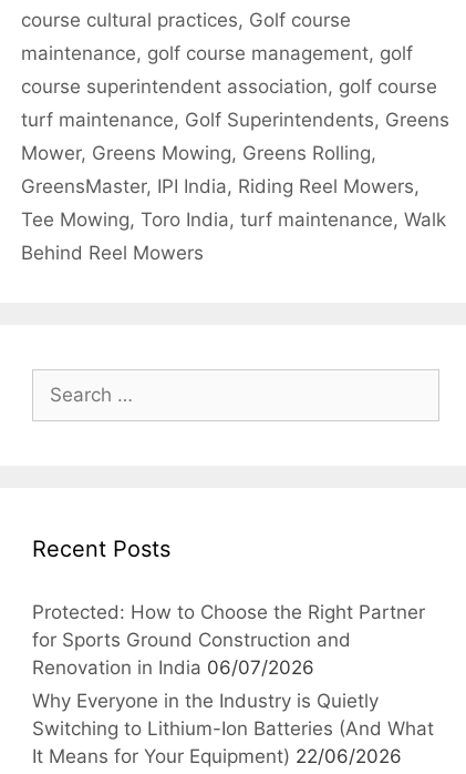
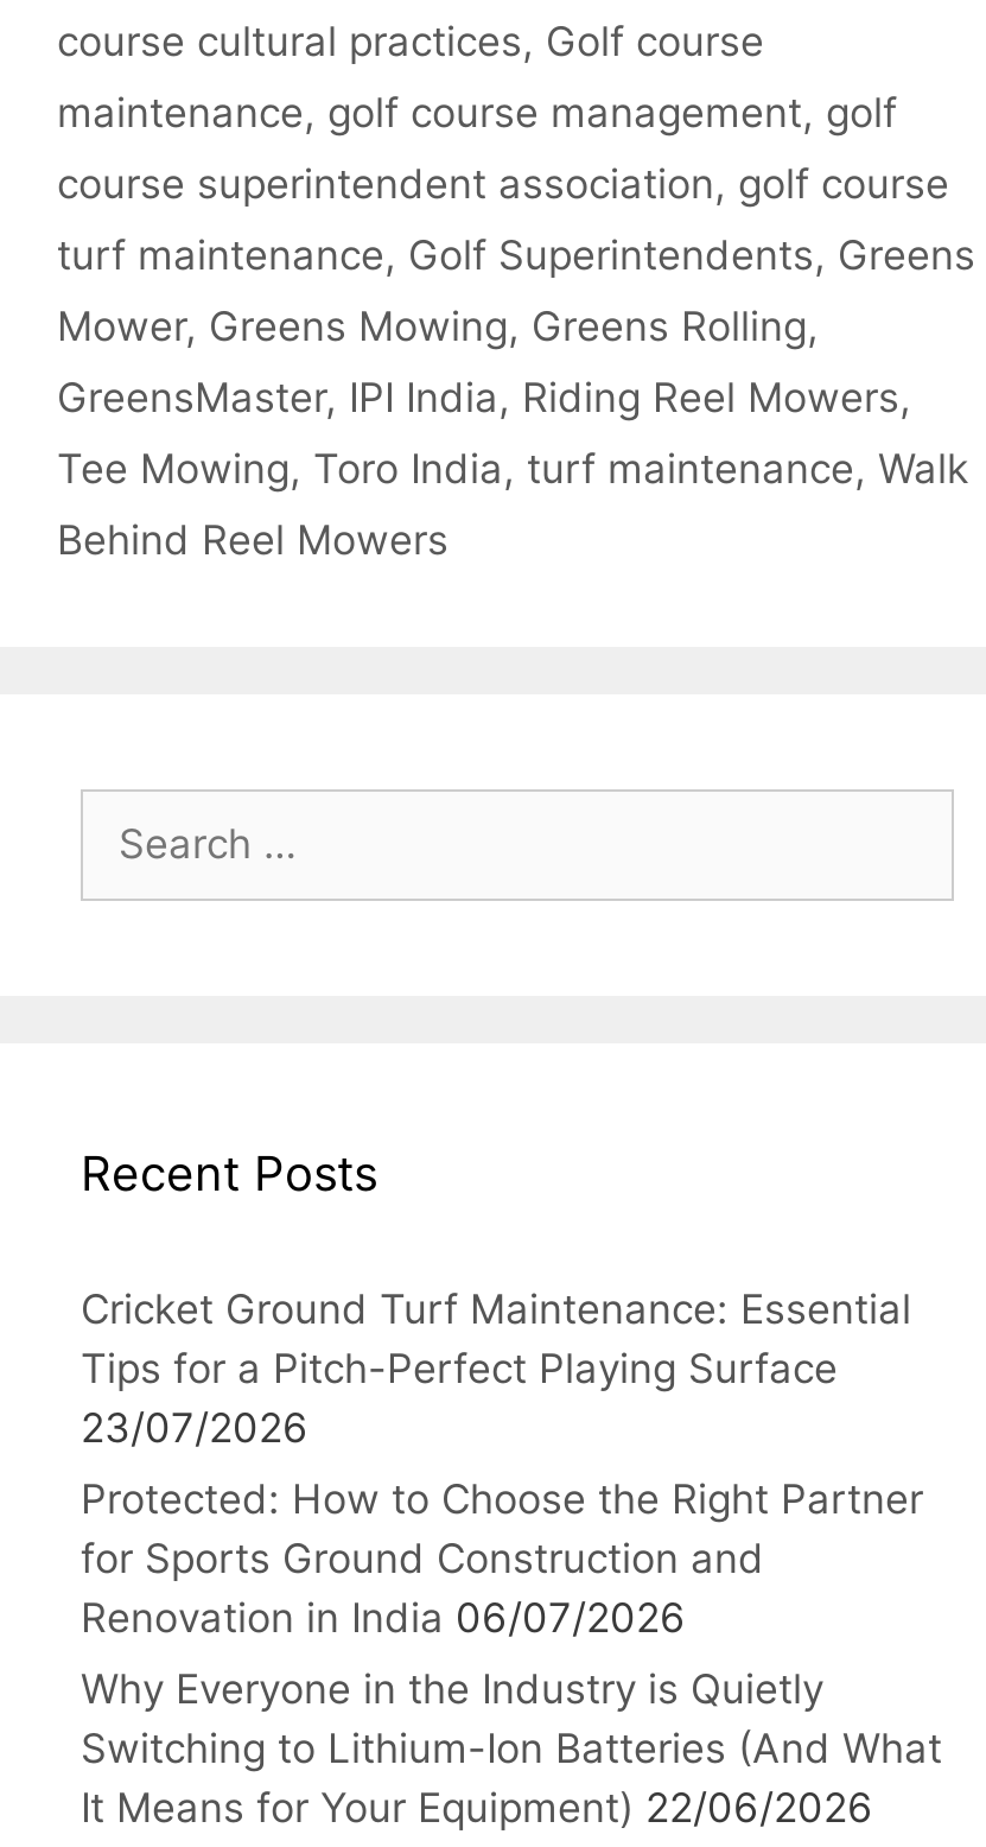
+ Cricket Ground Turf Maintenance: Essential
+ Tips for a Pitch-Perfect Playing Surface
+ 23/07/2026
